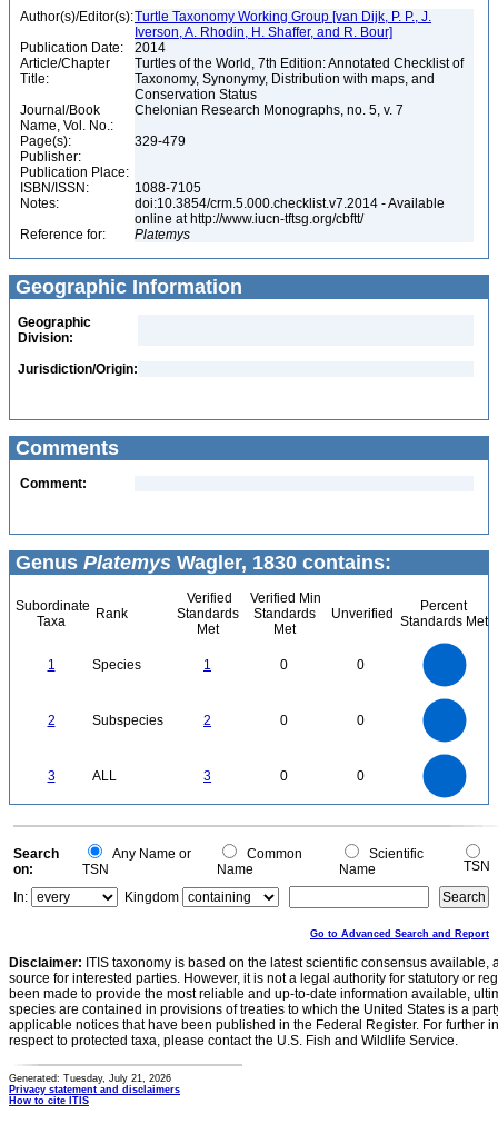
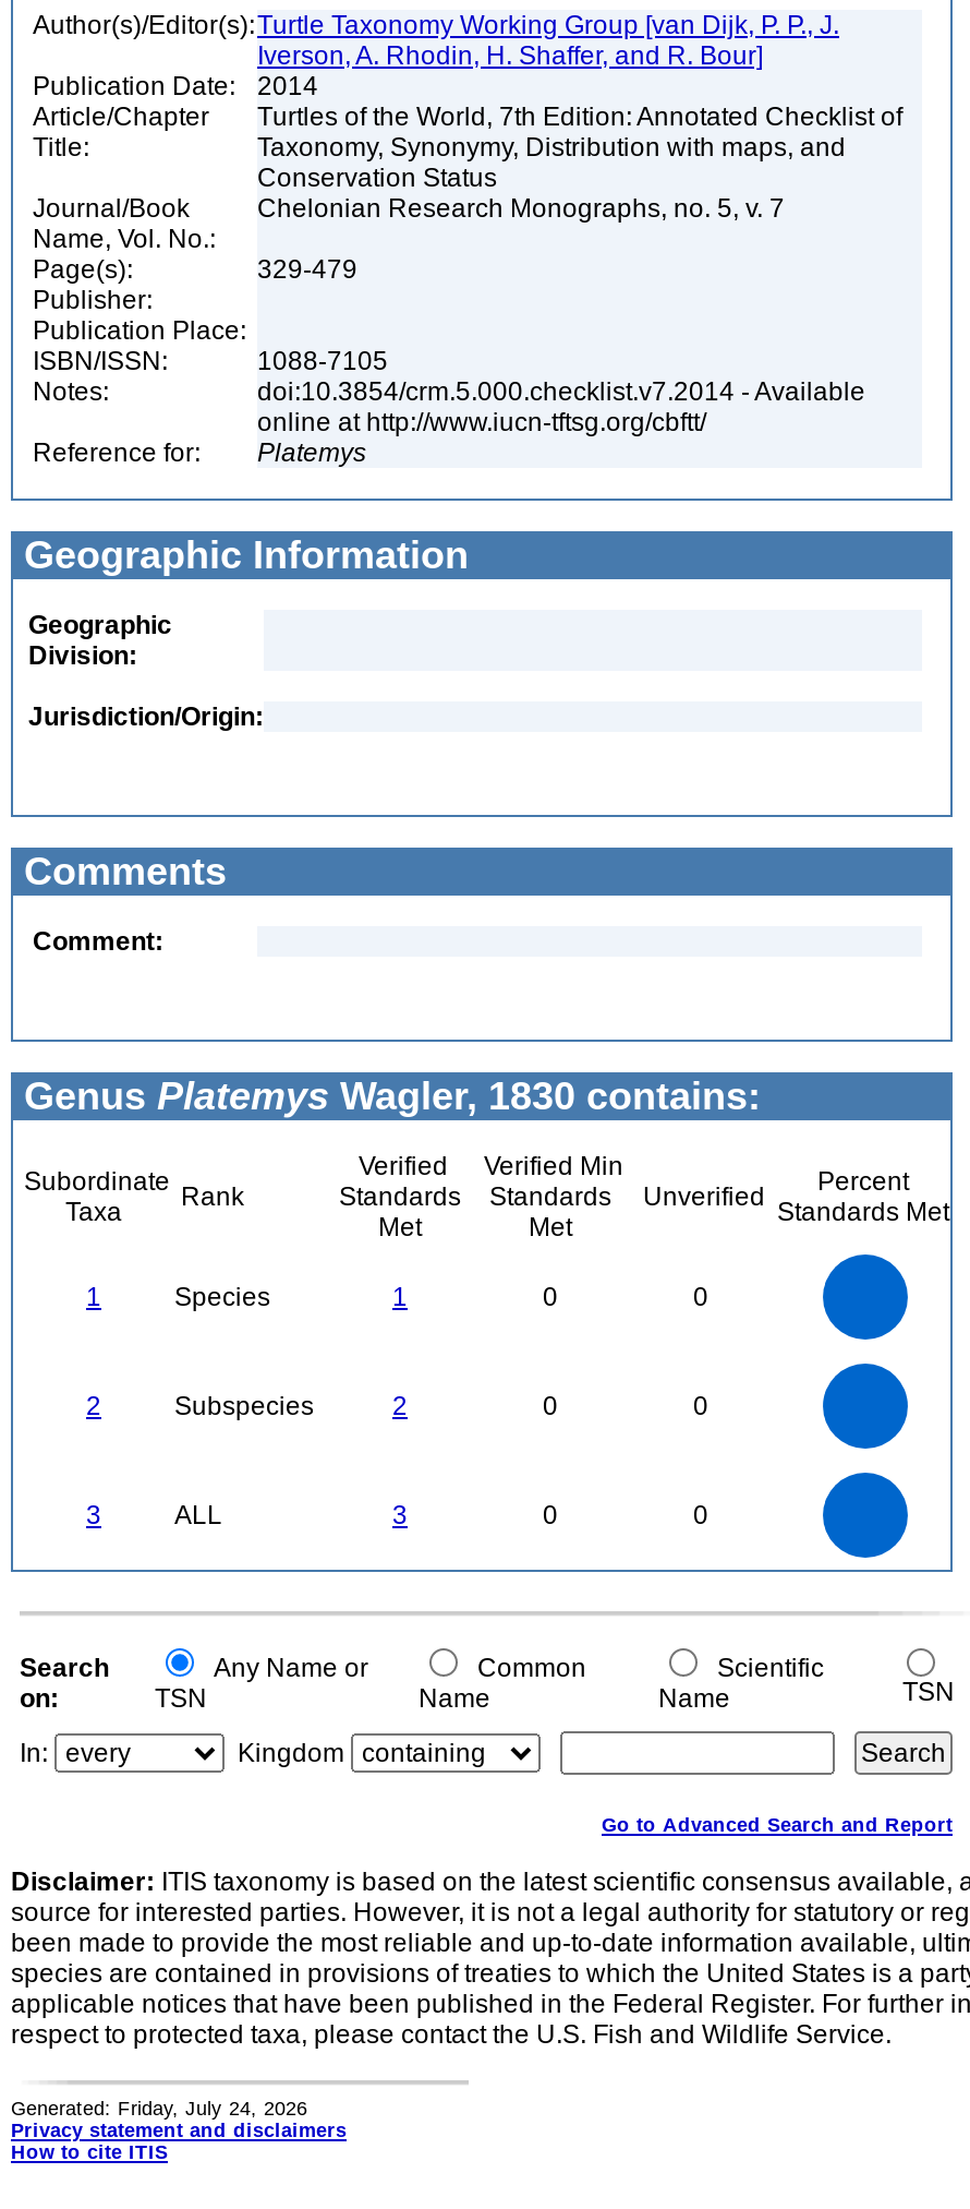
- Generated: Tuesday, July 21, 2026
+ Generated: Friday, July 24, 2026
